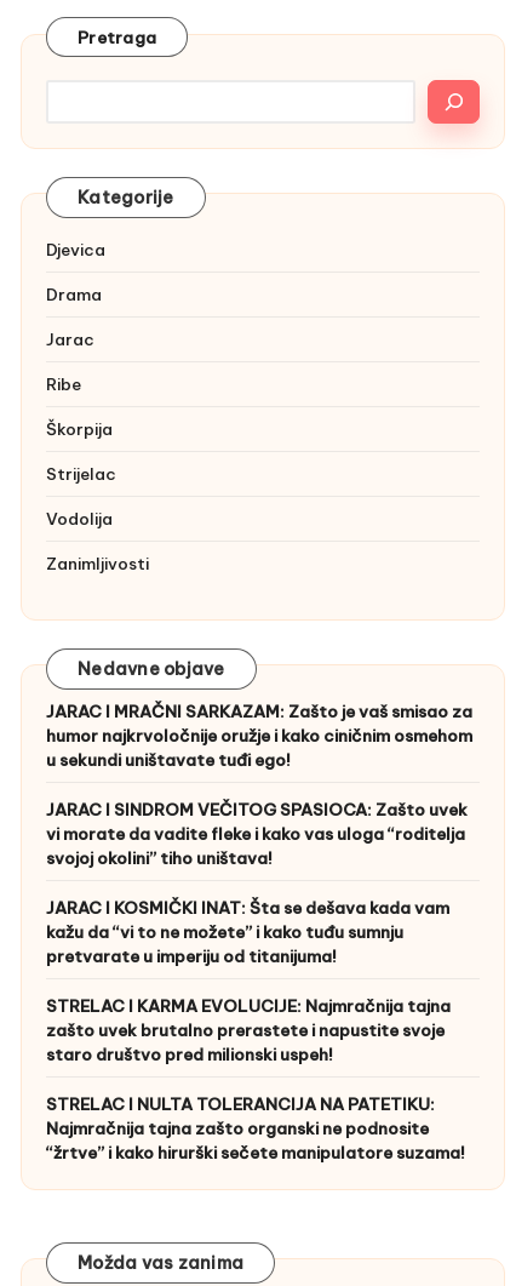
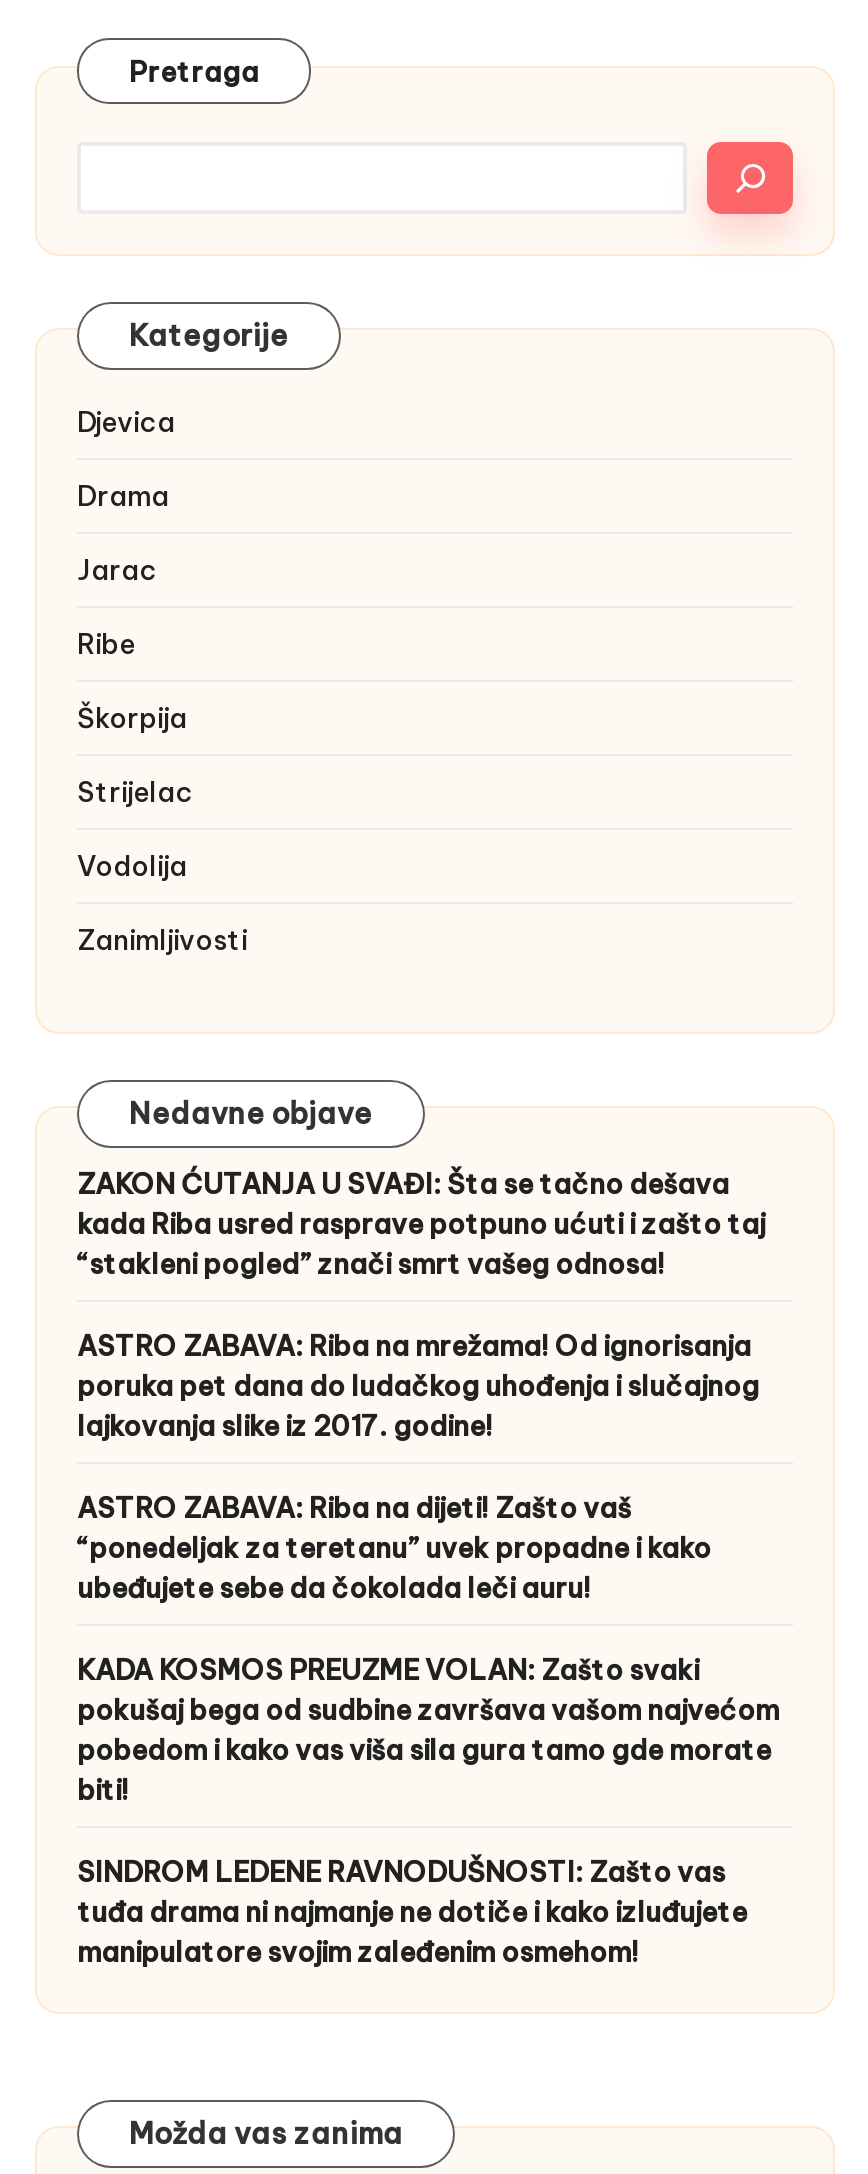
- JARAC I MRAČNI SARKAZAM: Zašto je vaš smisao za
- humor najkrvoločnije oružje i kako ciničnim osmehom
- u sekundi uništavate tuđi ego!
+ ZAKON ĆUTANJA U SVAĐI: Šta se tačno dešava
+ kada Riba usred rasprave potpuno ućuti i zašto taj
+ “stakleni pogled” znači smrt vašeg odnosa!

- JARAC I SINDROM VEČITOG SPASIOCA: Zašto uvek
- vi morate da vadite fleke i kako vas uloga “roditelja
- svojoj okolini” tiho uništava!
+ ASTRO ZABAVA: Riba na mrežama! Od ignorisanja
+ poruka pet dana do ludačkog uhođenja i slučajnog
+ lajkovanja slike iz 2017. godine!

- JARAC I KOSMIČKI INAT: Šta se dešava kada vam
- kažu da “vi to ne možete” i kako tuđu sumnju
- pretvarate u imperiju od titanijuma!
+ ASTRO ZABAVA: Riba na dijeti! Zašto vaš
+ “ponedeljak za teretanu” uvek propadne i kako
+ ubeđujete sebe da čokolada leči auru!

- STRELAC I KARMA EVOLUCIJE: Najmračnija tajna
- zašto uvek brutalno prerastete i napustite svoje
- staro društvo pred milionski uspeh!
+ KADA KOSMOS PREUZME VOLAN: Zašto svaki
+ pokušaj bega od sudbine završava vašom najvećom
+ pobedom i kako vas viša sila gura tamo gde morate
+ biti!

- STRELAC I NULTA TOLERANCIJA NA PATETIKU:
- Najmračnija tajna zašto organski ne podnosite
- “žrtve” i kako hirurški sečete manipulatore suzama!
+ SINDROM LEDENE RAVNODUŠNOSTI: Zašto vas
+ tuđa drama ni najmanje ne dotiče i kako izluđujete
+ manipulatore svojim zaleđenim osmehom!
